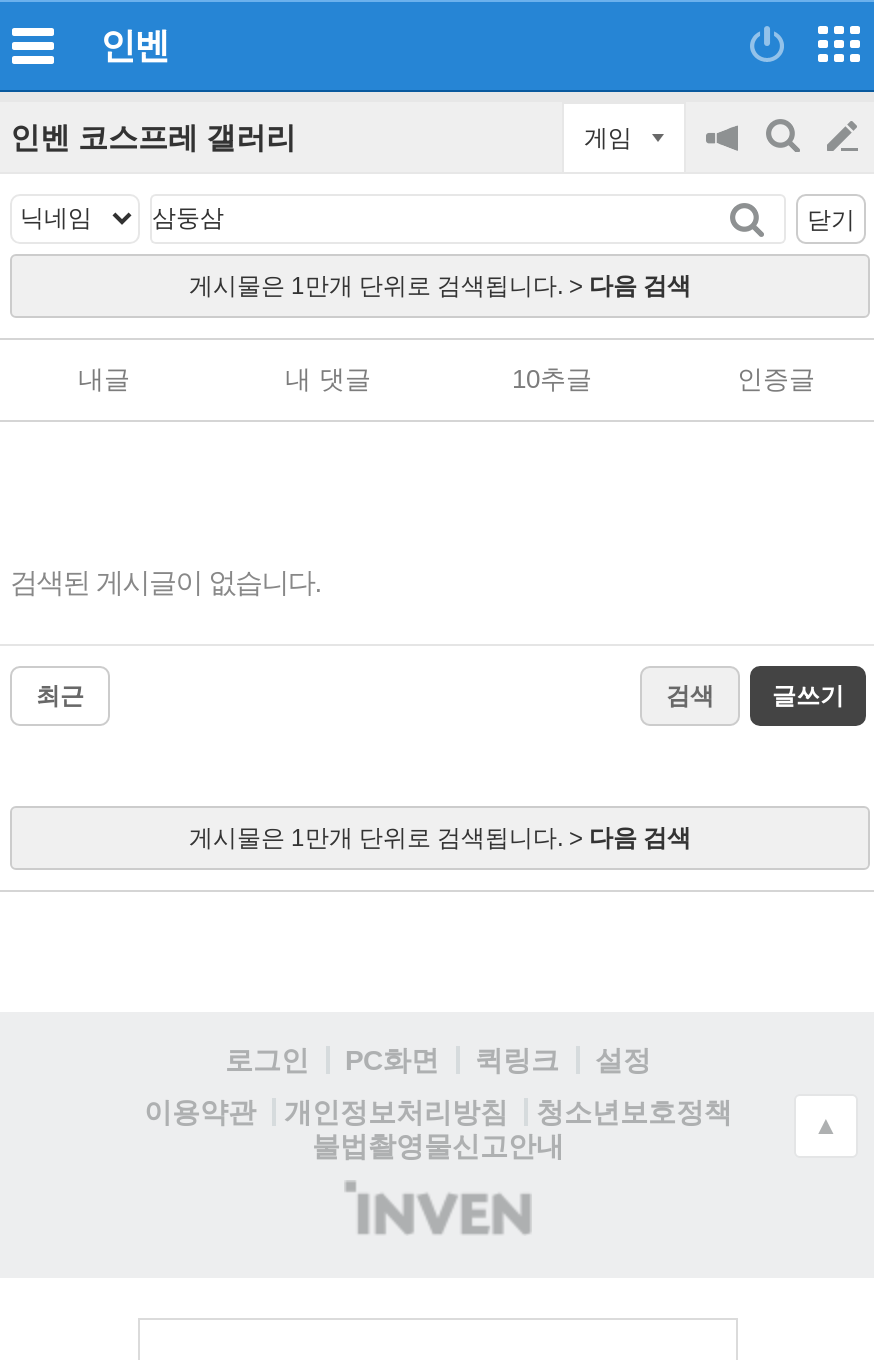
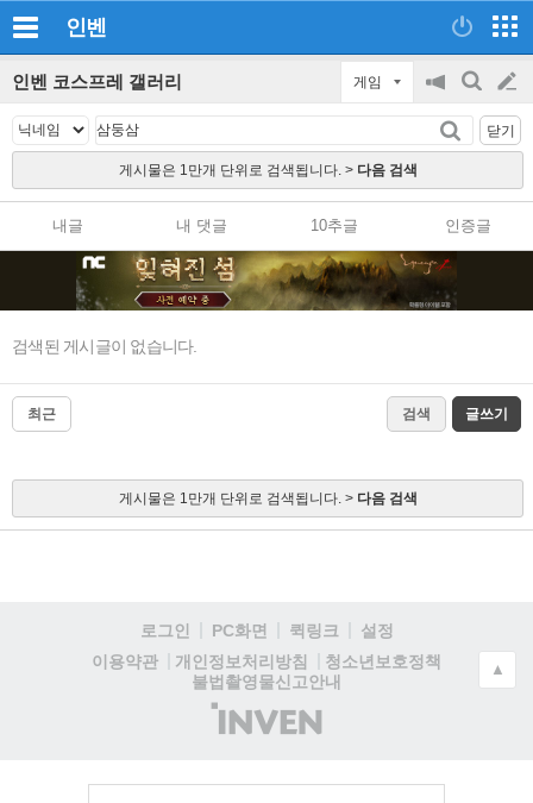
+ [image]
